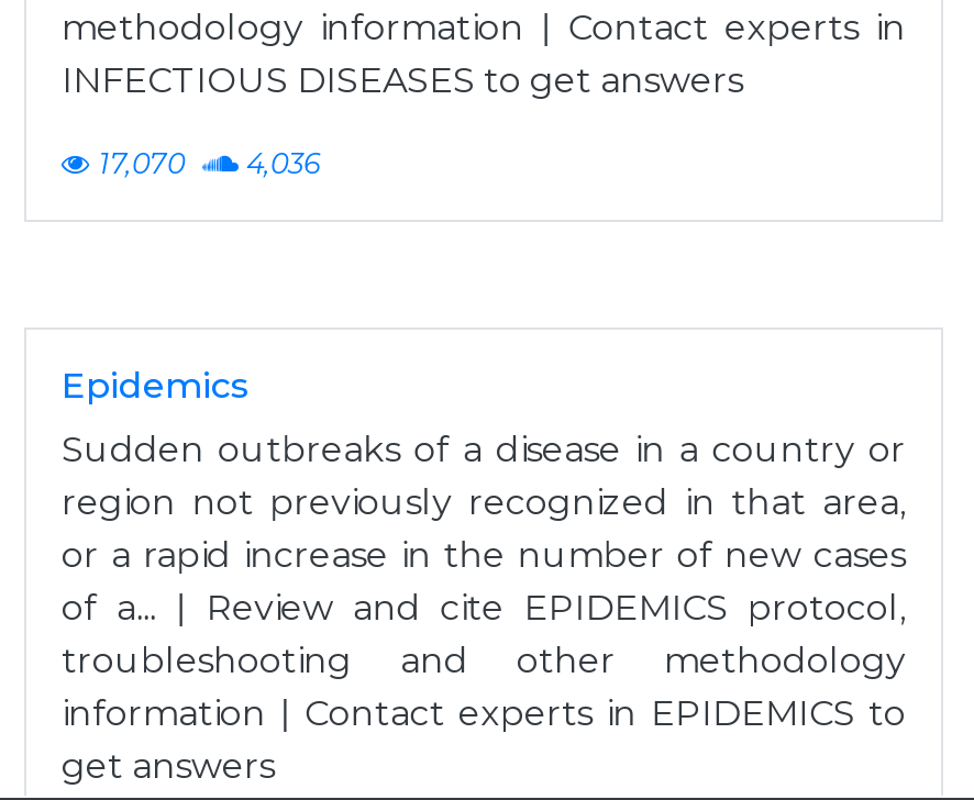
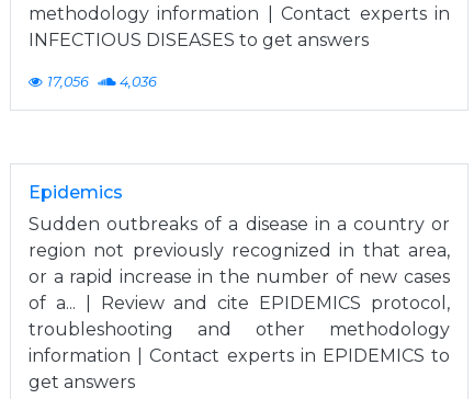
- 17,070 4,036
+ 17,056 4,036
